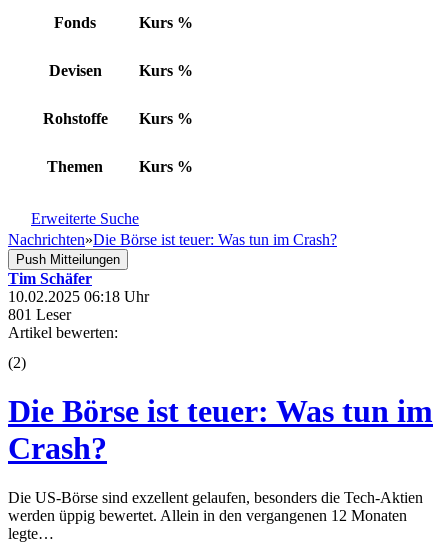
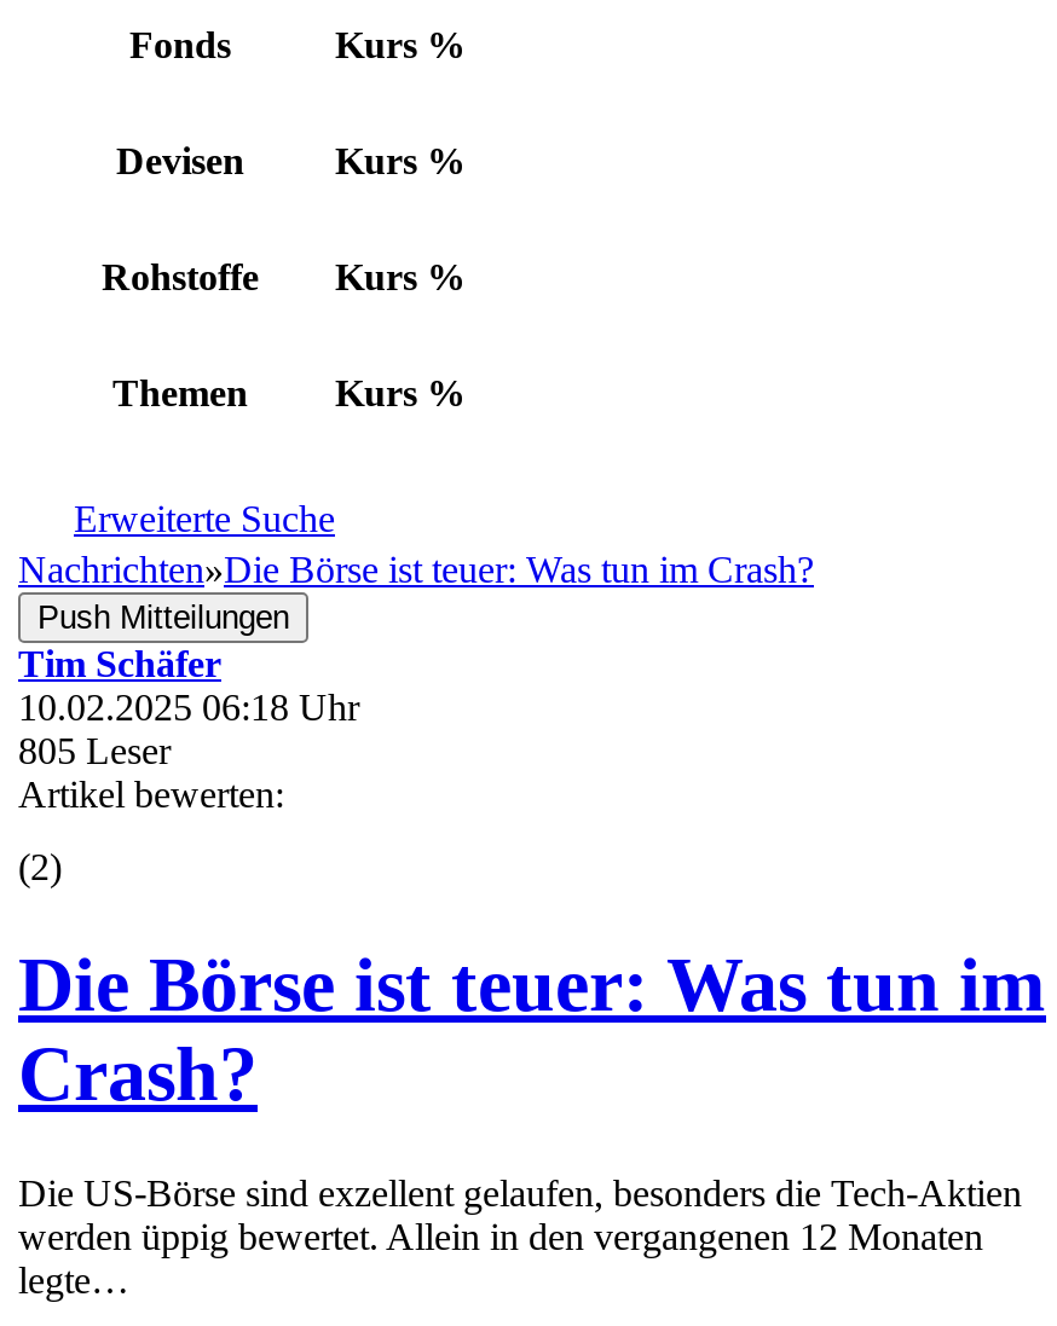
- 801 Leser
+ 805 Leser
